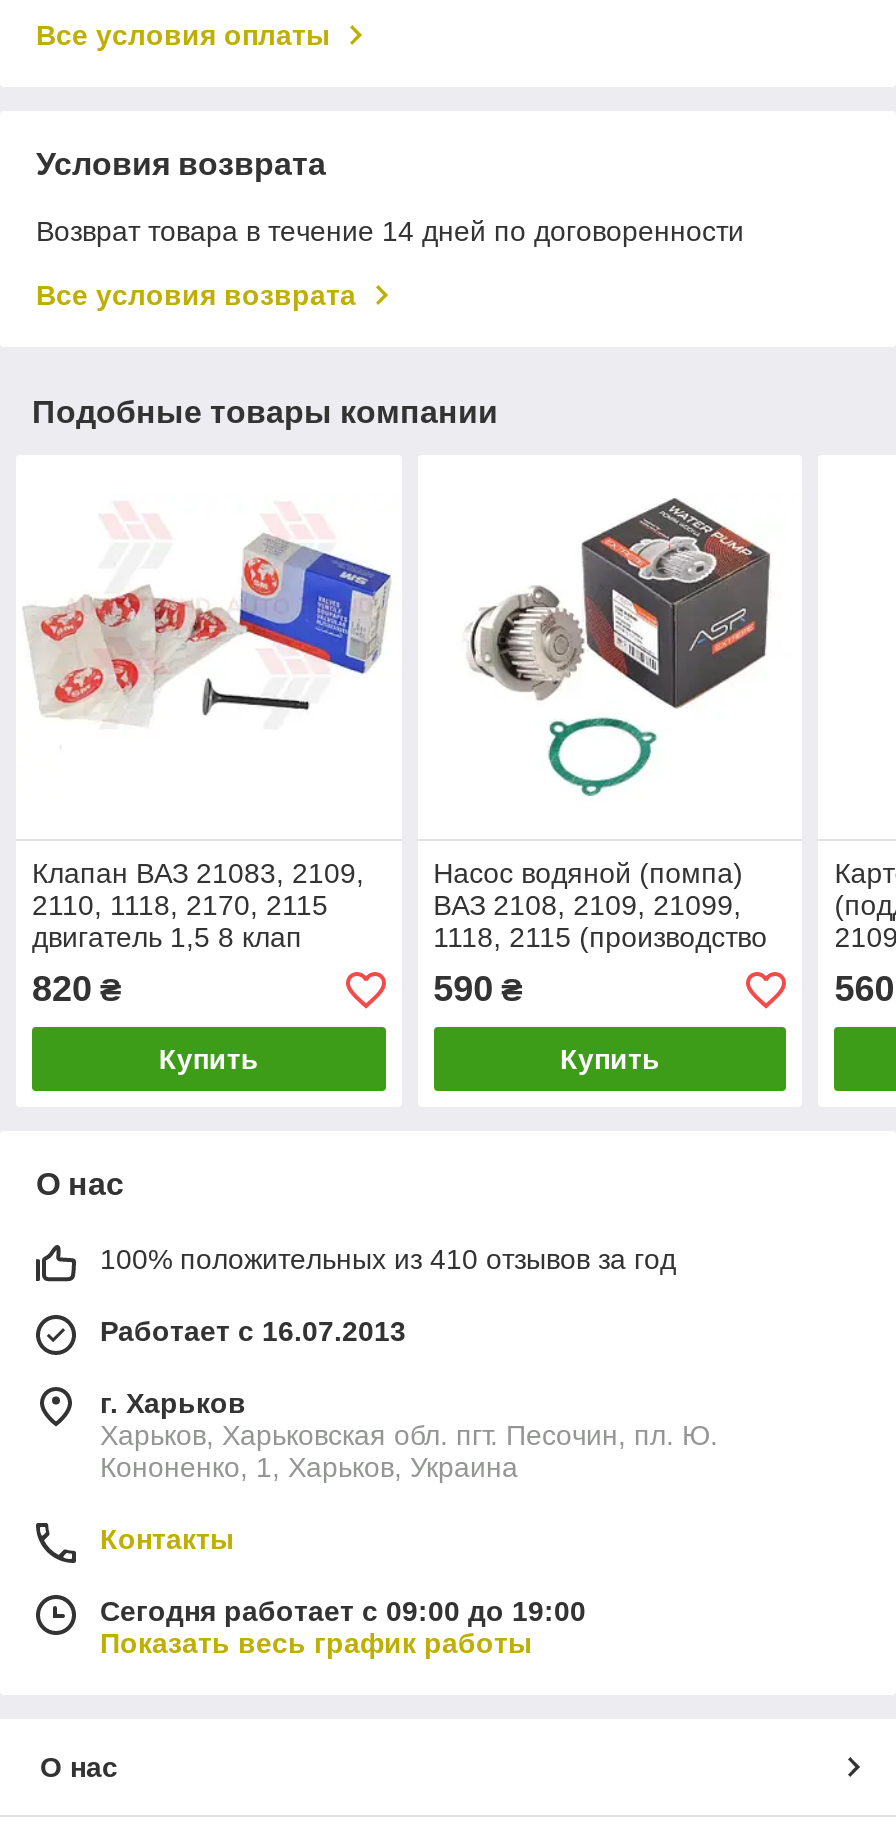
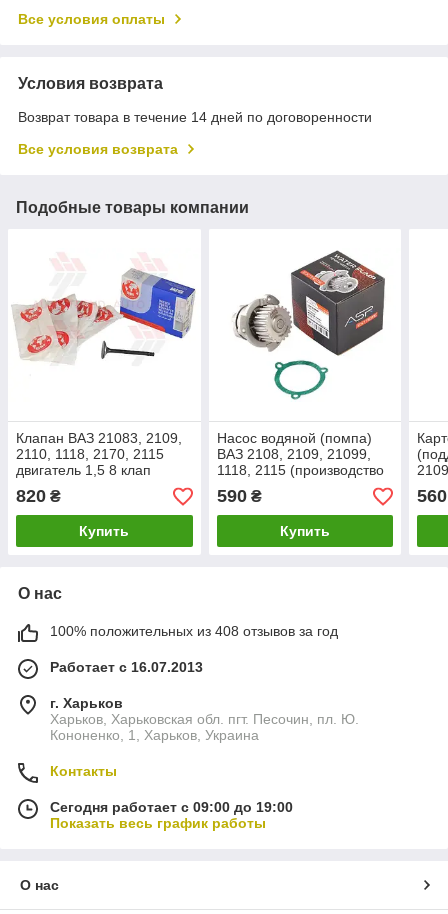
- 100% положительных из 410 отзывов за год
+ 100% положительных из 408 отзывов за год
